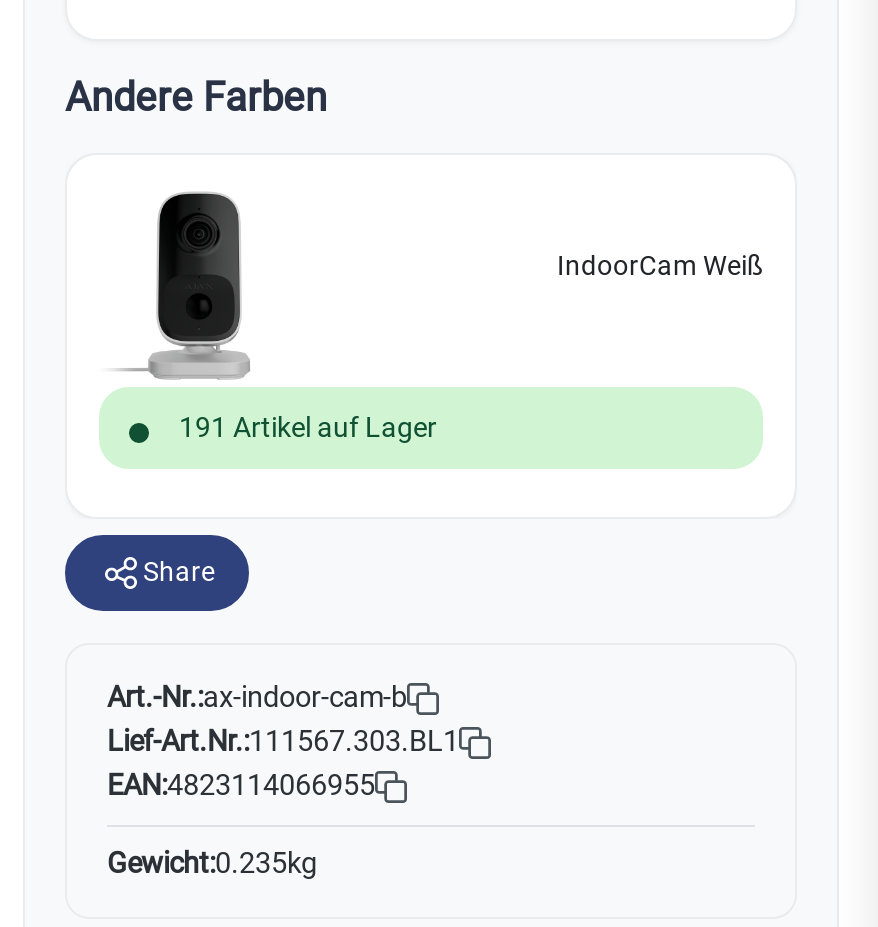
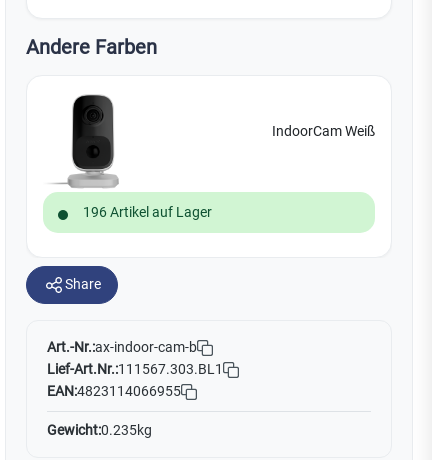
- 191 Artikel auf Lager
+ 196 Artikel auf Lager
